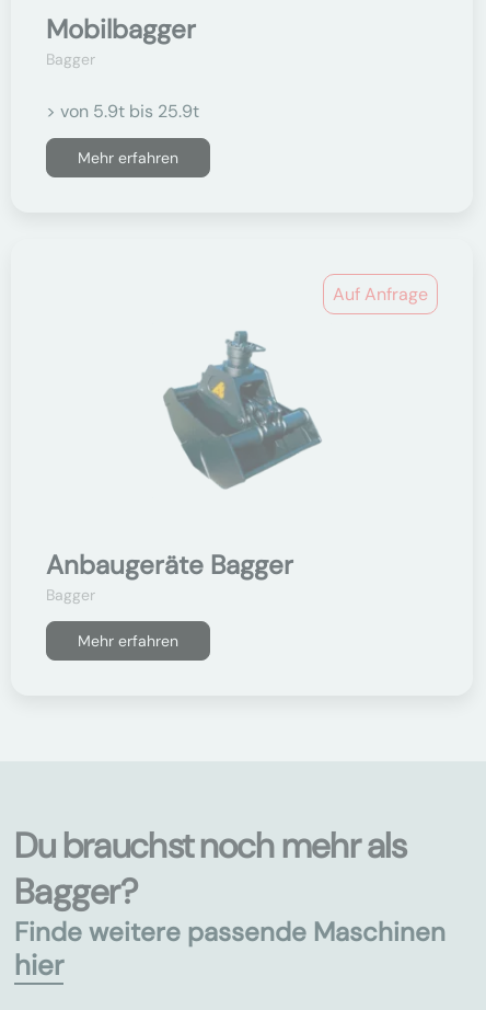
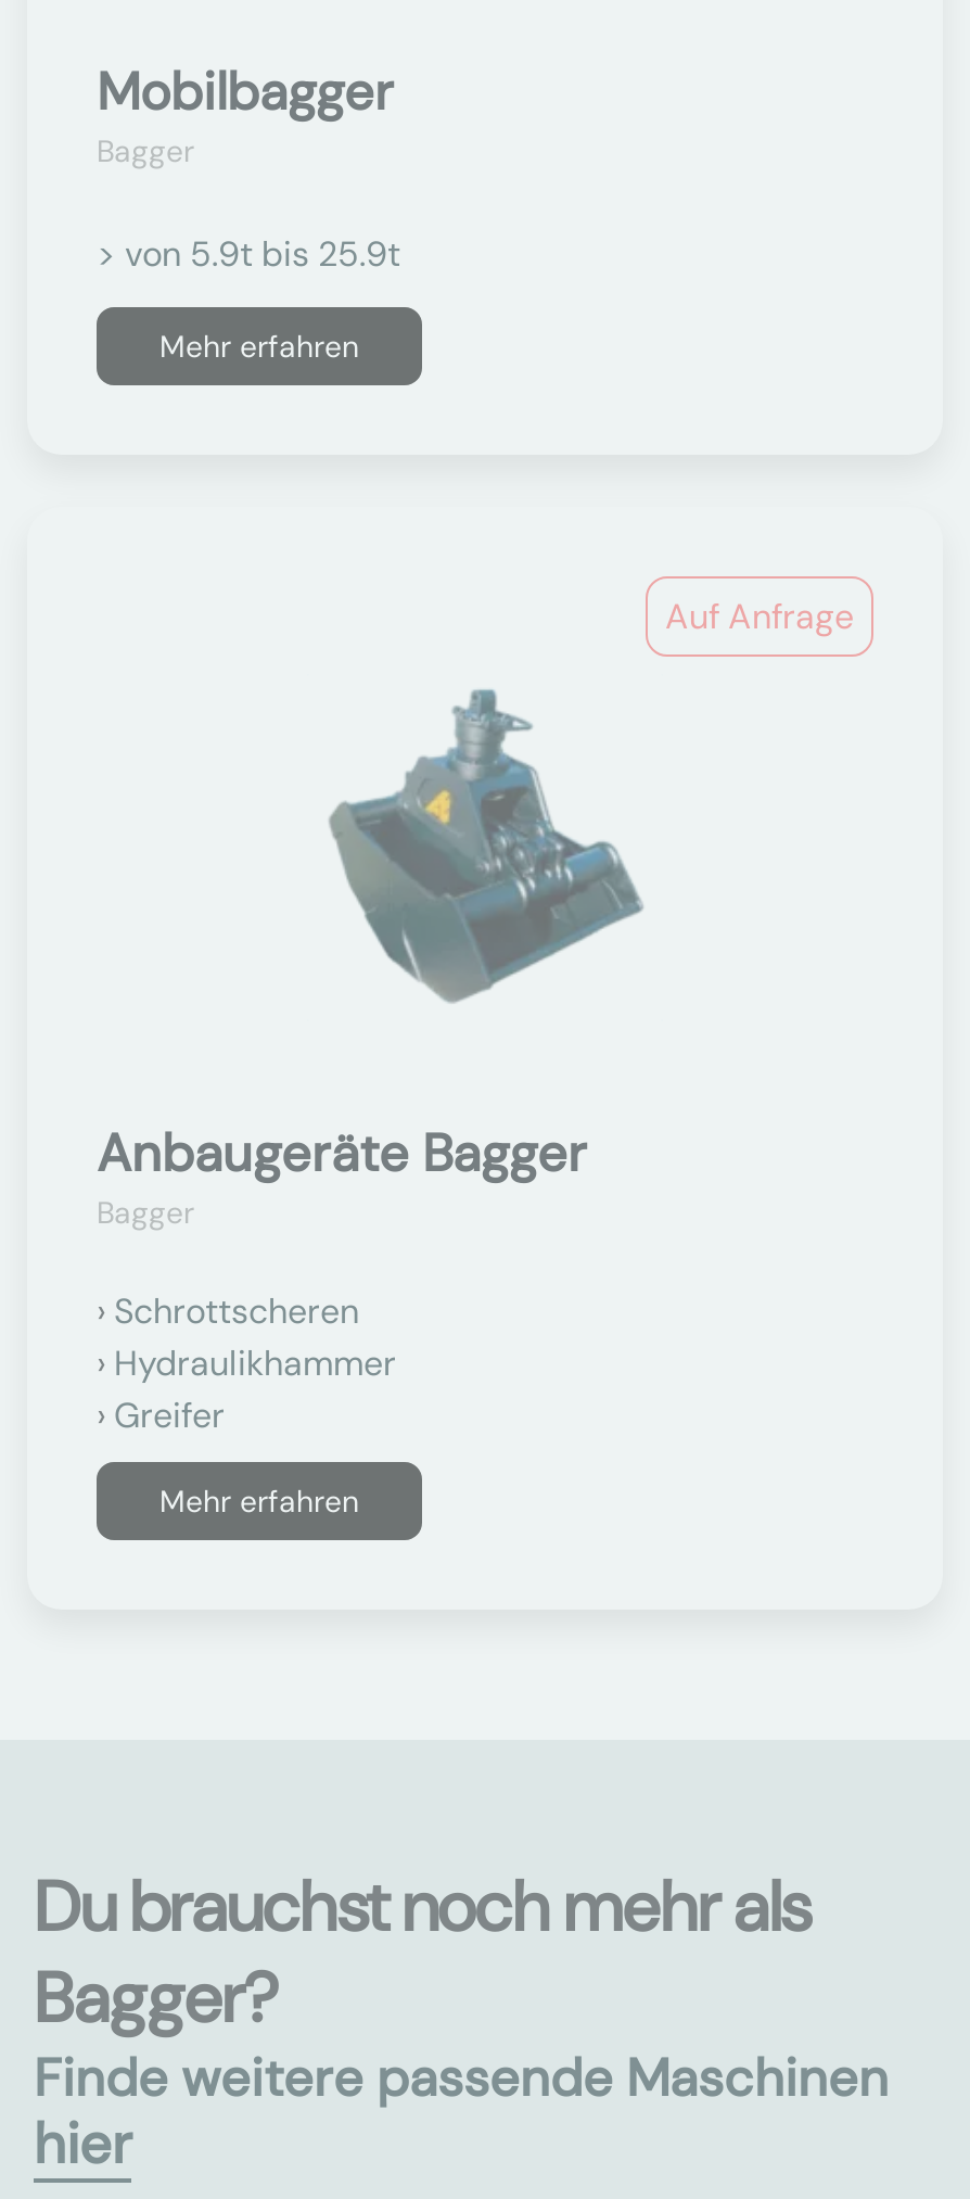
+ Schrottscheren
+ Hydraulikhammer
+ Greifer
